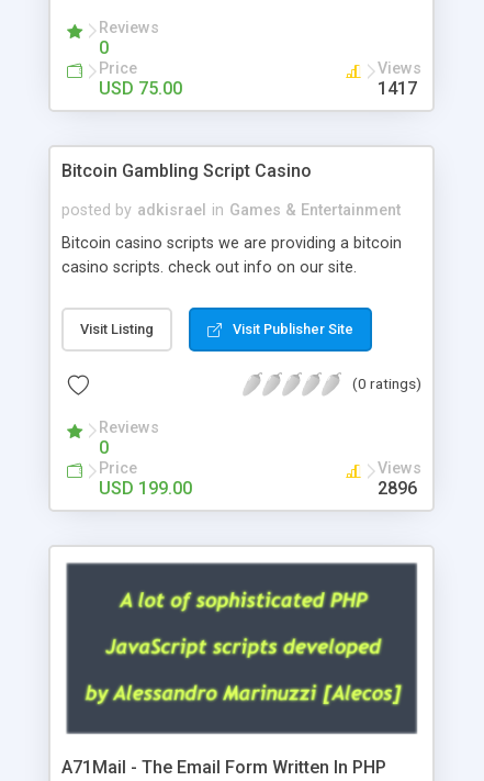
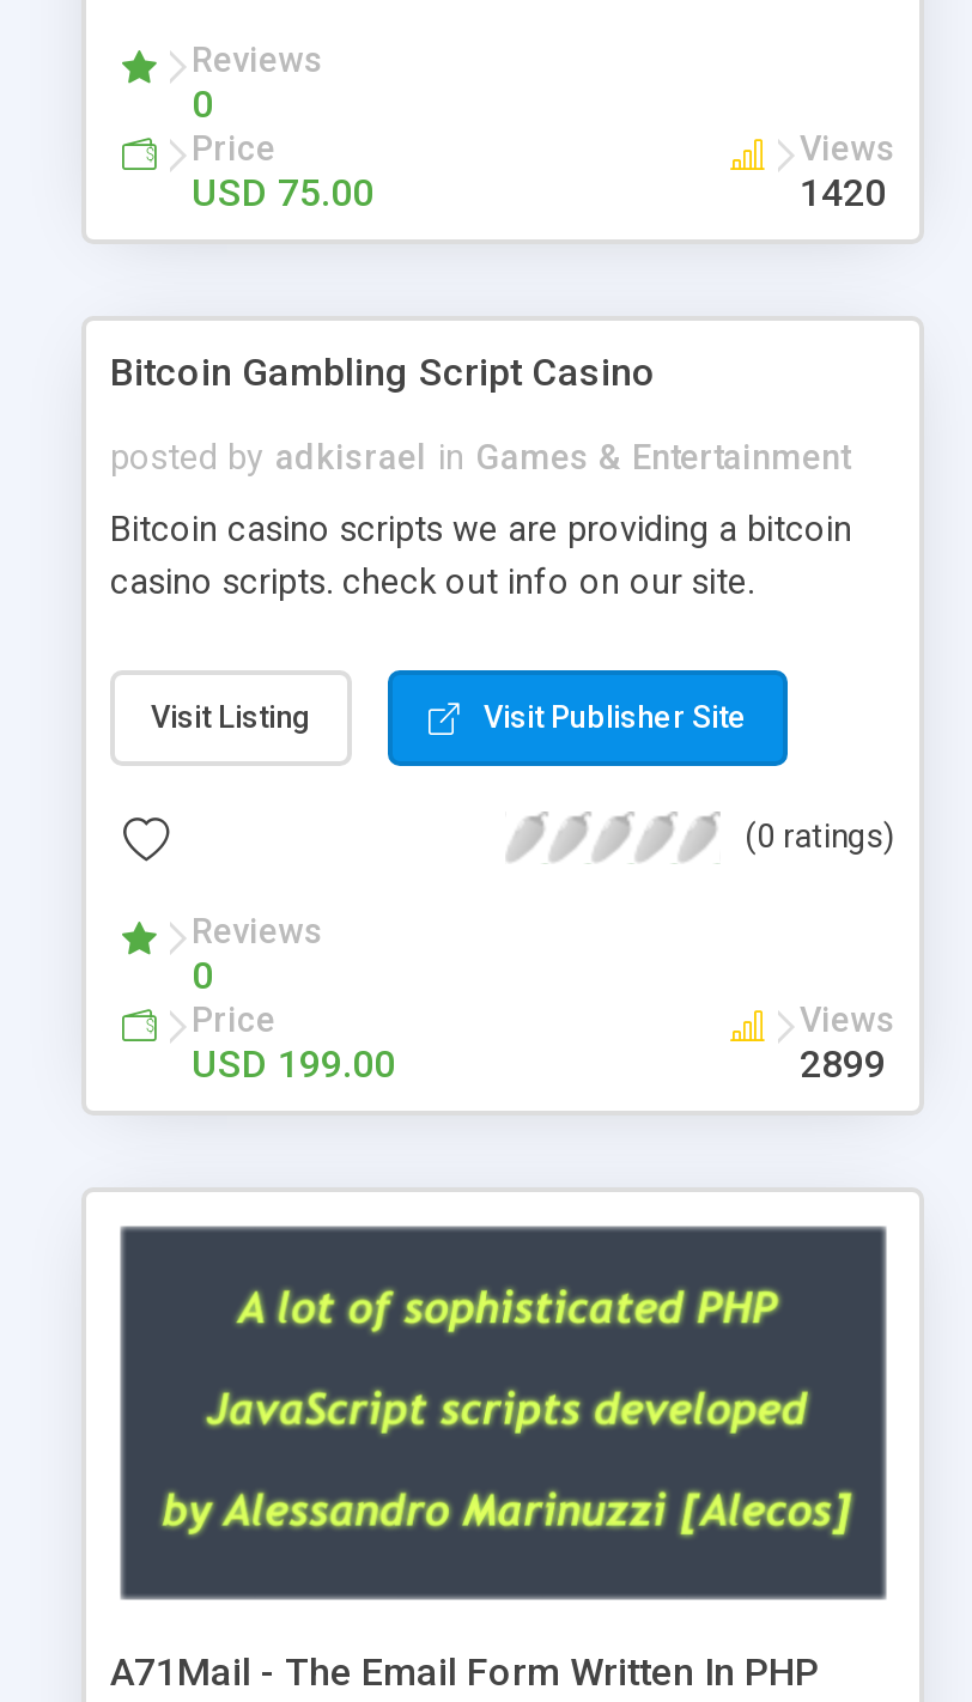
- 1417
+ 1420

- 2896
+ 2899
